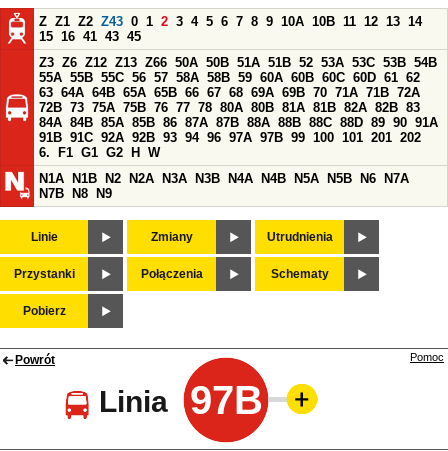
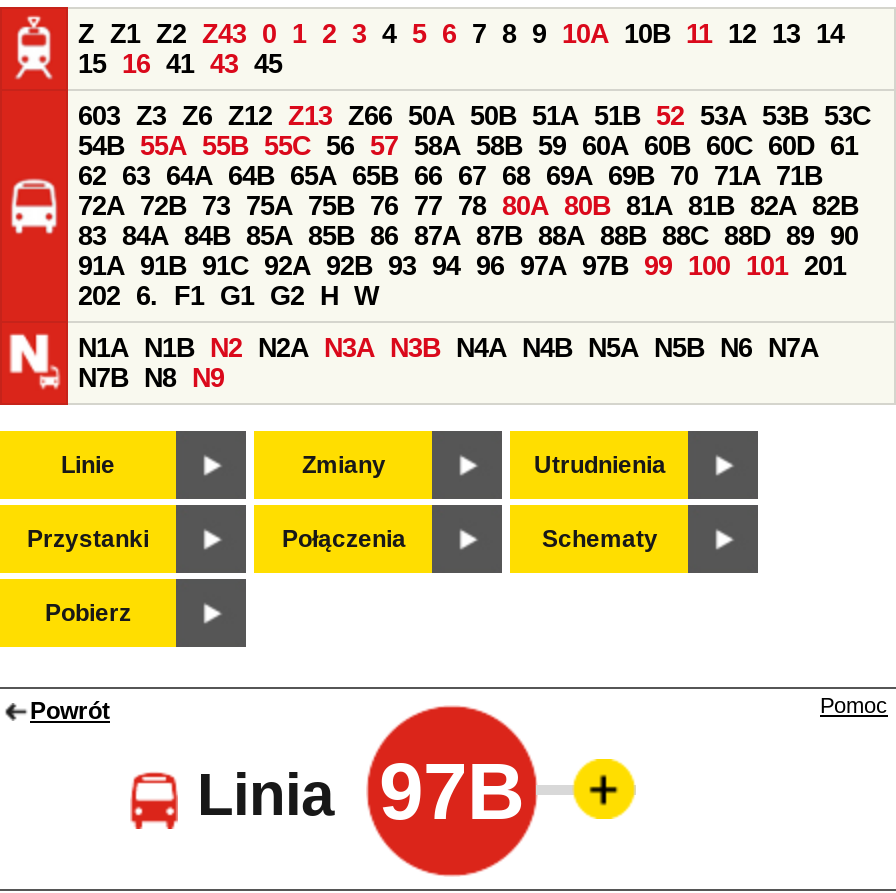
- Z3 Z6 Z12 Z13 Z66 50A 50B 51A 51B 52 53A 53C 53B 54B
- 55A 55B 55C 56 57 58A 58B 59 60A 60B 60C 60D 61 62
- 63 64A 64B 65A 65B 66 67 68 69A 69B 70 71A 71B 72A
- 72B 73 75A 75B 76 77 78 80A 80B 81A 81B 82A 82B 83
- 84A 84B 85A 85B 86 87A 87B 88A 88B 88C 88D 89 90 91A
- 91B 91C 92A 92B 93 94 96 97A 97B 99 100 101 201 202
- 6. F1 G1 G2 H W
+ 603 Z3 Z6 Z12 Z13 Z66 50A 50B 51A 51B 52 53A 53B 53C
+ 54B 55A 55B 55C 56 57 58A 58B 59 60A 60B 60C 60D 61
+ 62 63 64A 64B 65A 65B 66 67 68 69A 69B 70 71A 71B
+ 72A 72B 73 75A 75B 76 77 78 80A 80B 81A 81B 82A 82B
+ 83 84A 84B 85A 85B 86 87A 87B 88A 88B 88C 88D 89 90
+ 91A 91B 91C 92A 92B 93 94 96 97A 97B 99 100 101 201
+ 202 6. F1 G1 G2 H W
